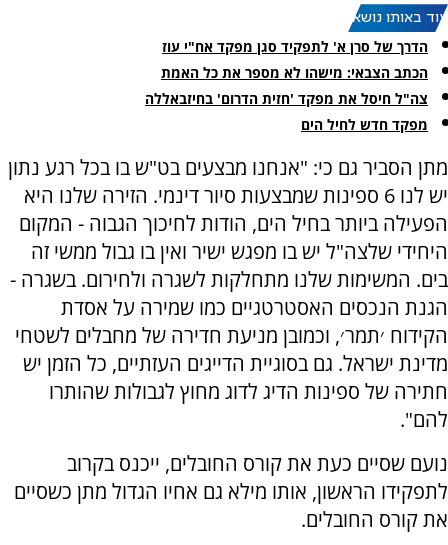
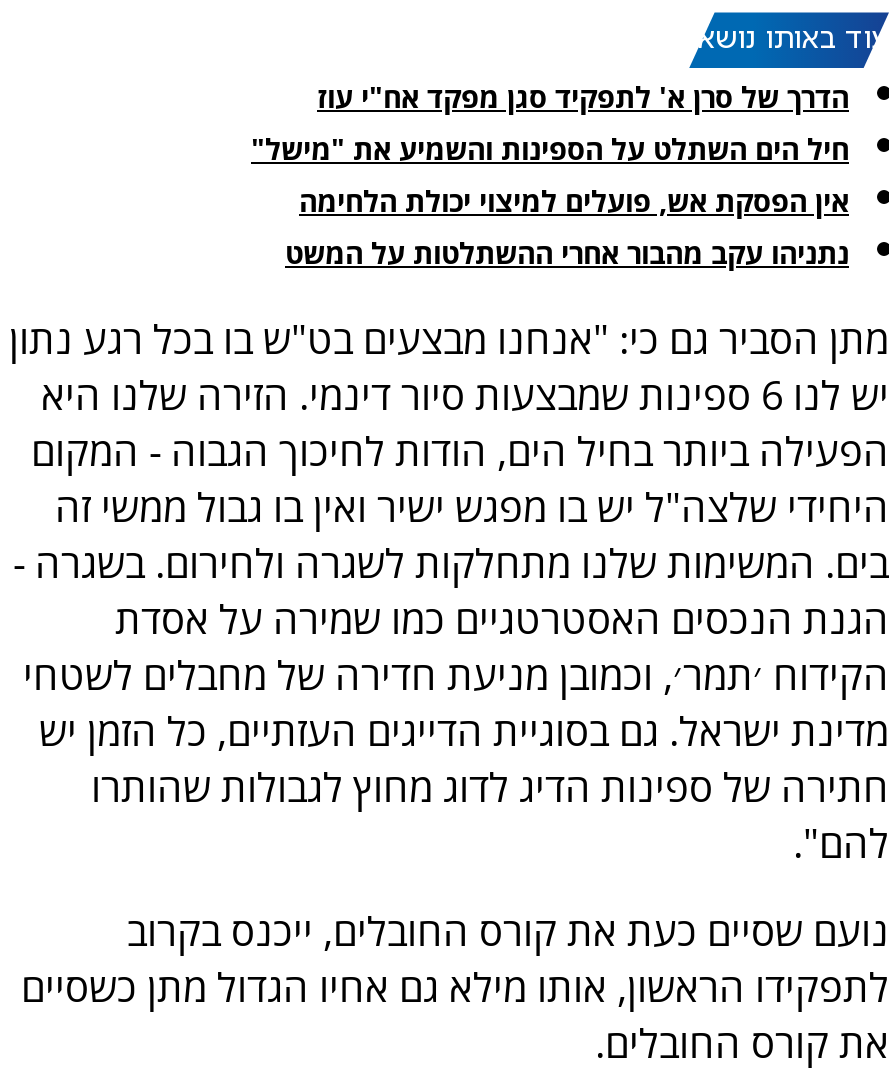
- הכתב הצבאי: מישהו לא מספר את כל האמת
- צה"ל חיסל את מפקד 'חזית הדרום' בחיזבאללה
- מפקד חדש לחיל הים
+ חיל הים השתלט על הספינות והשמיע את "מישל"
+ אין הפסקת אש, פועלים למיצוי יכולת הלחימה
+ נתניהו עקב מהבור אחרי ההשתלטות על המשט
